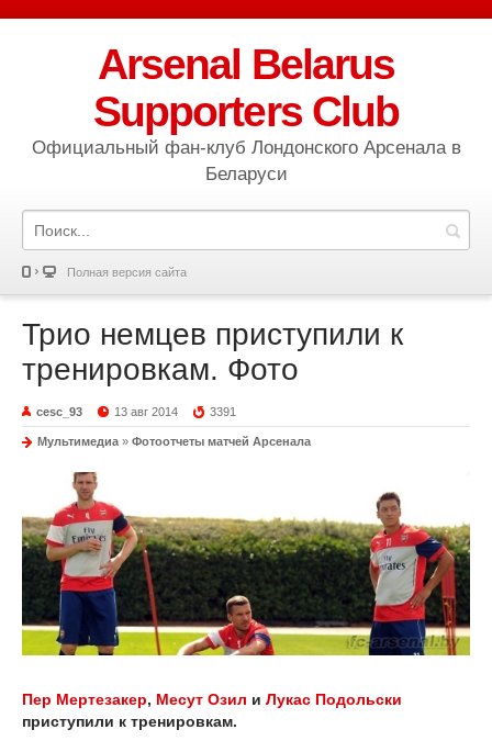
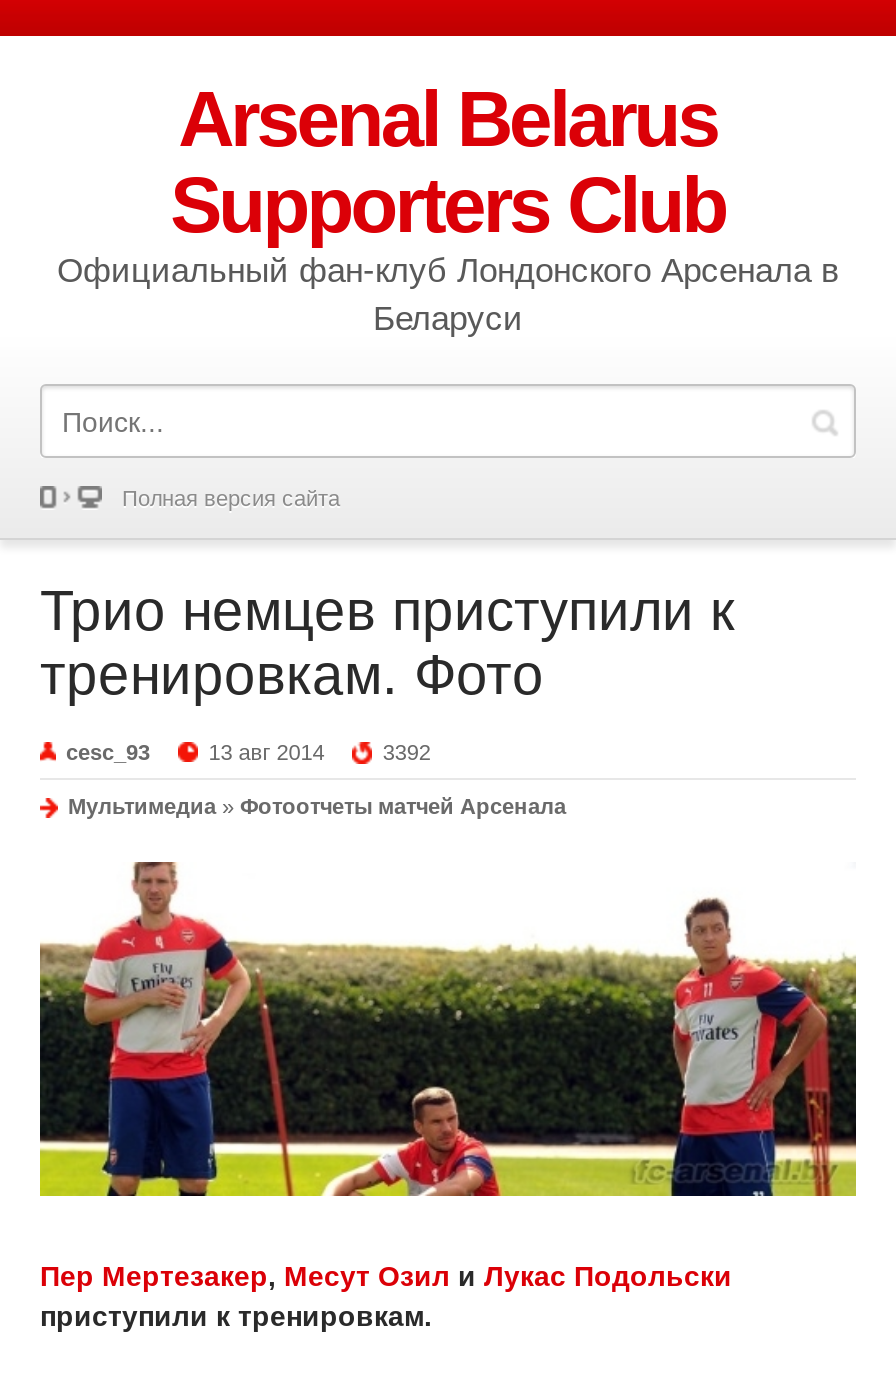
- 3391
+ 3392
